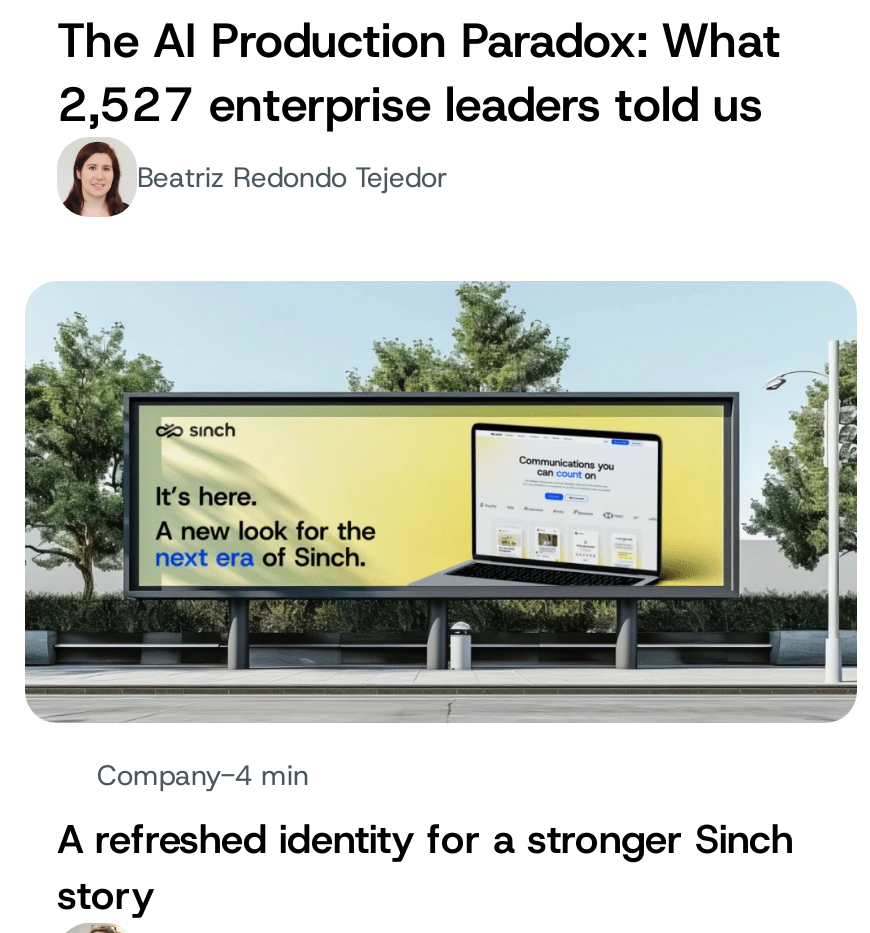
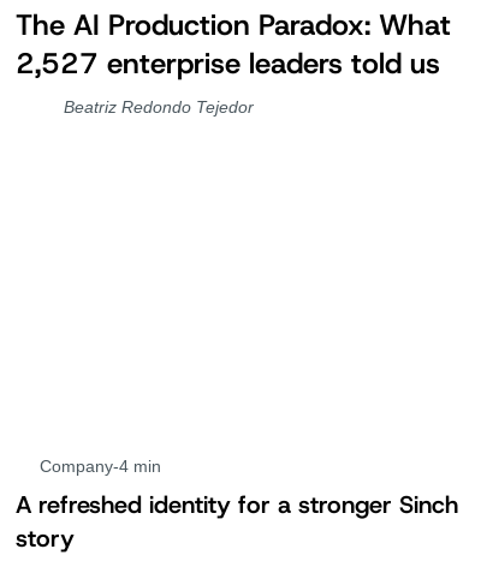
- [image]

- [image]
